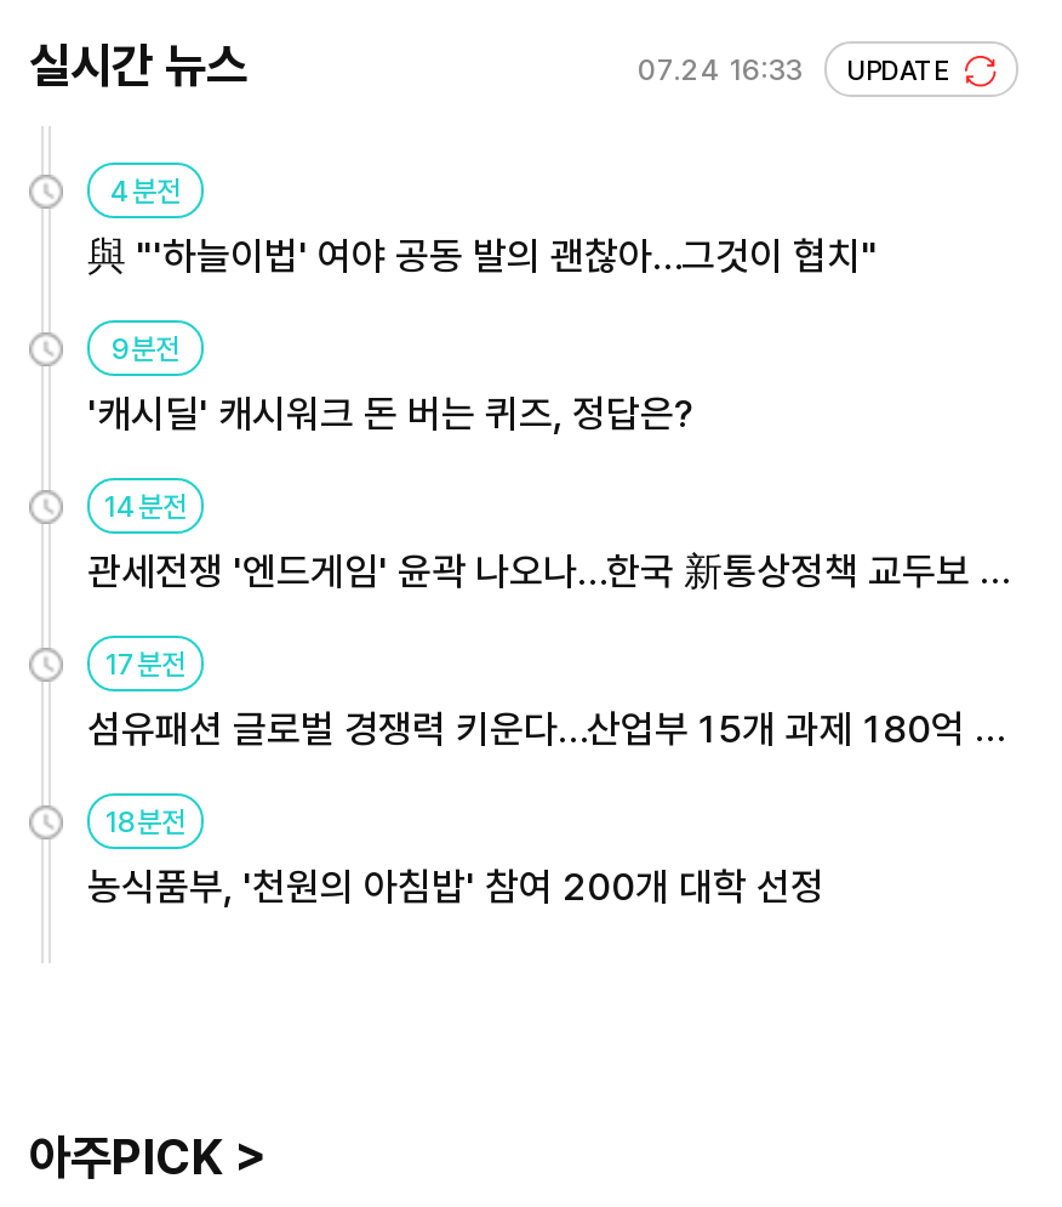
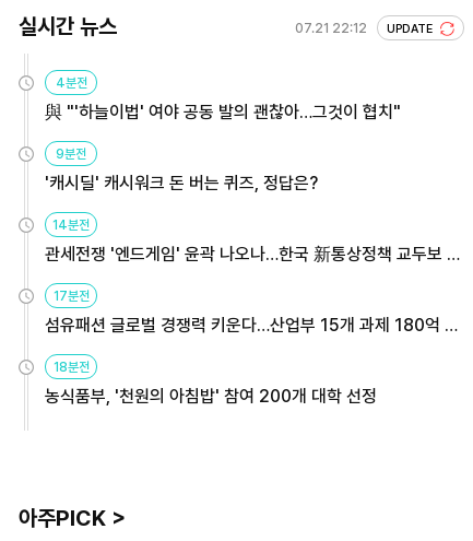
- 07.24 16:33 UPDATE
+ 07.21 22:12 UPDATE
